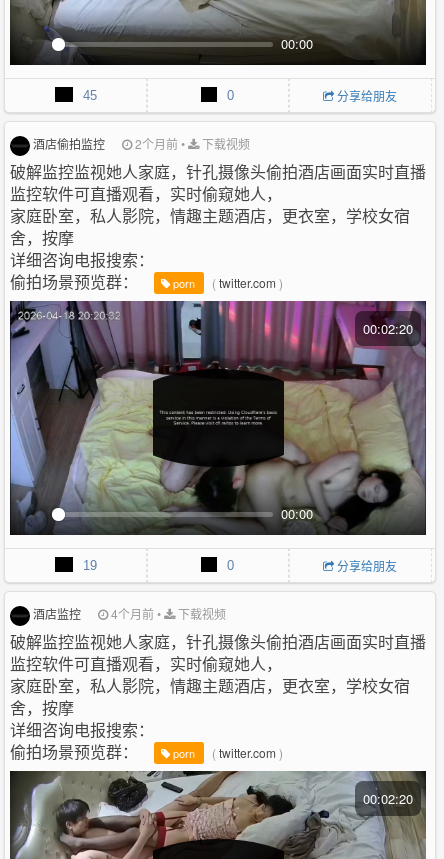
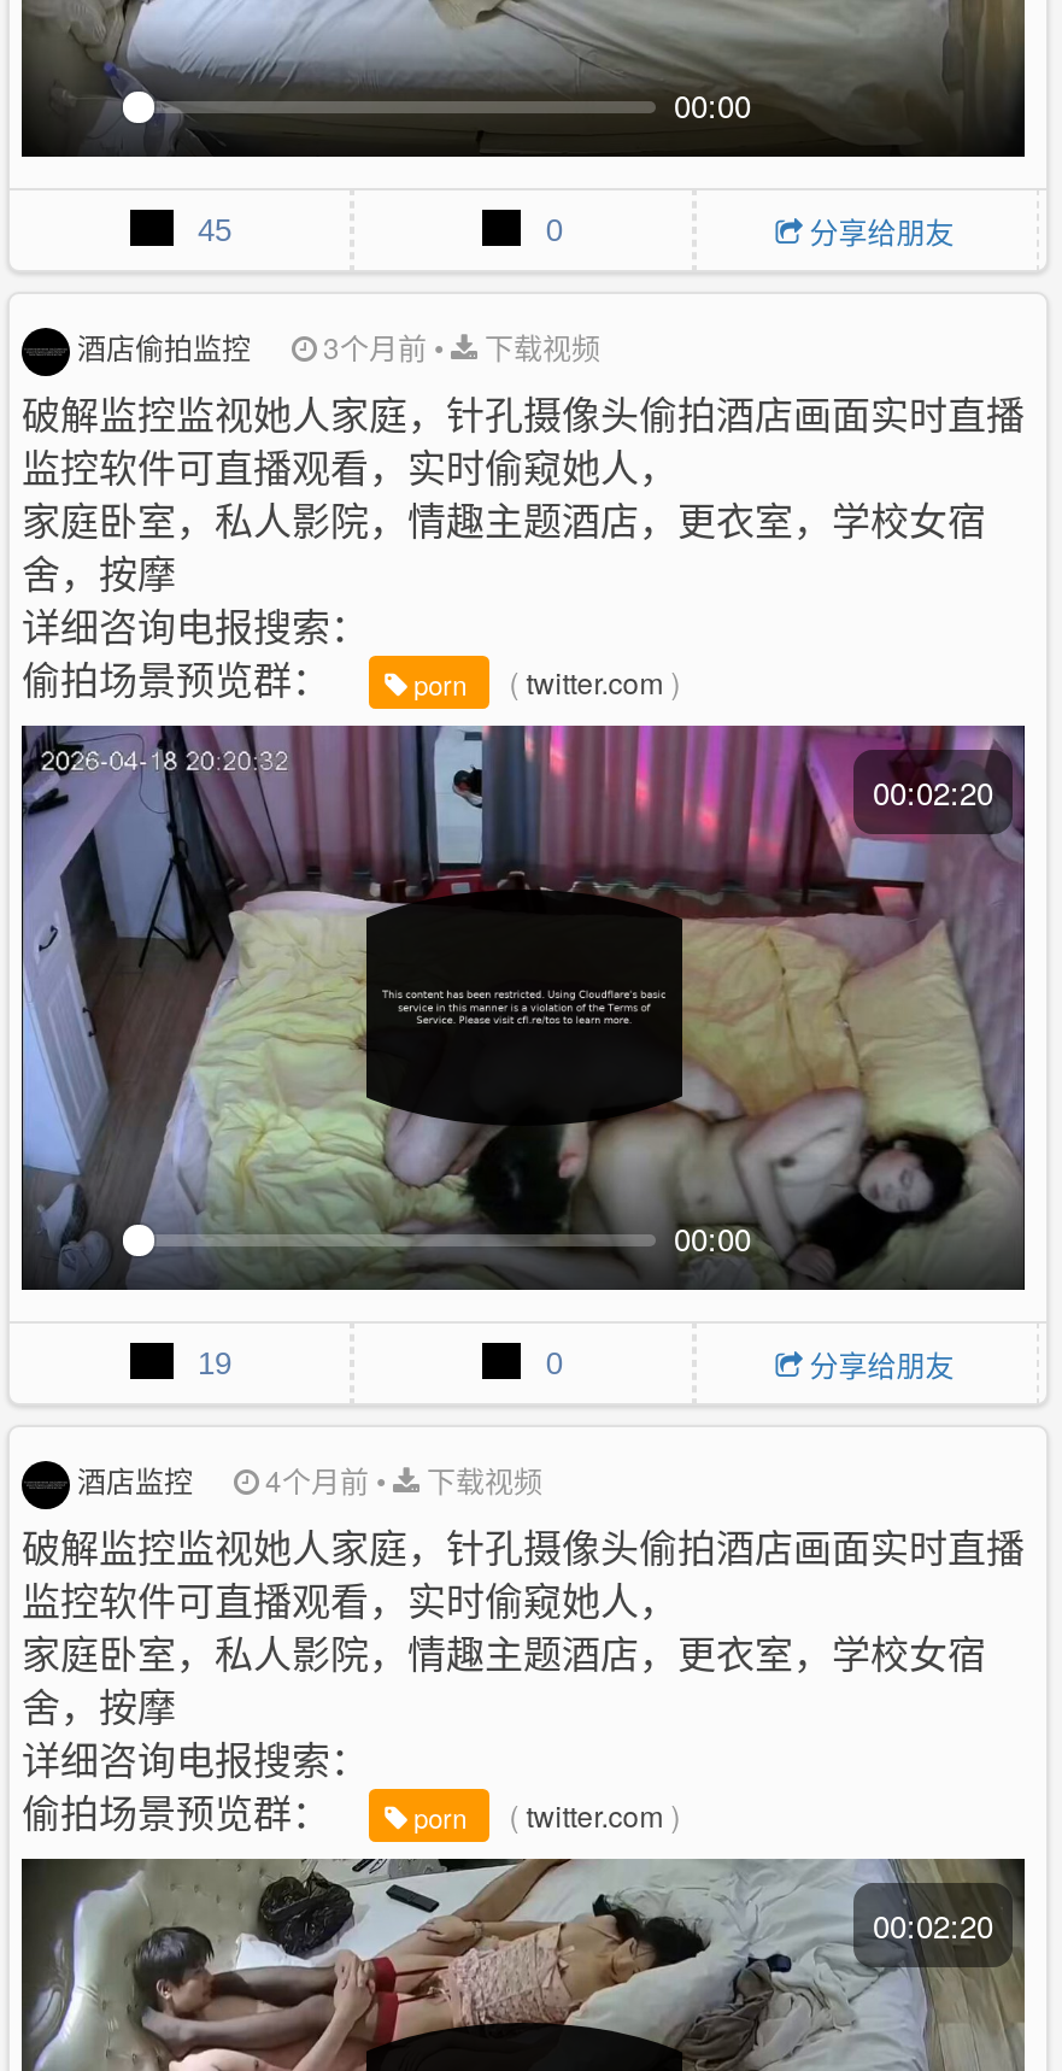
- 酒店偷拍监控 2个月前• 下载视频
+ 酒店偷拍监控 3个月前• 下载视频
